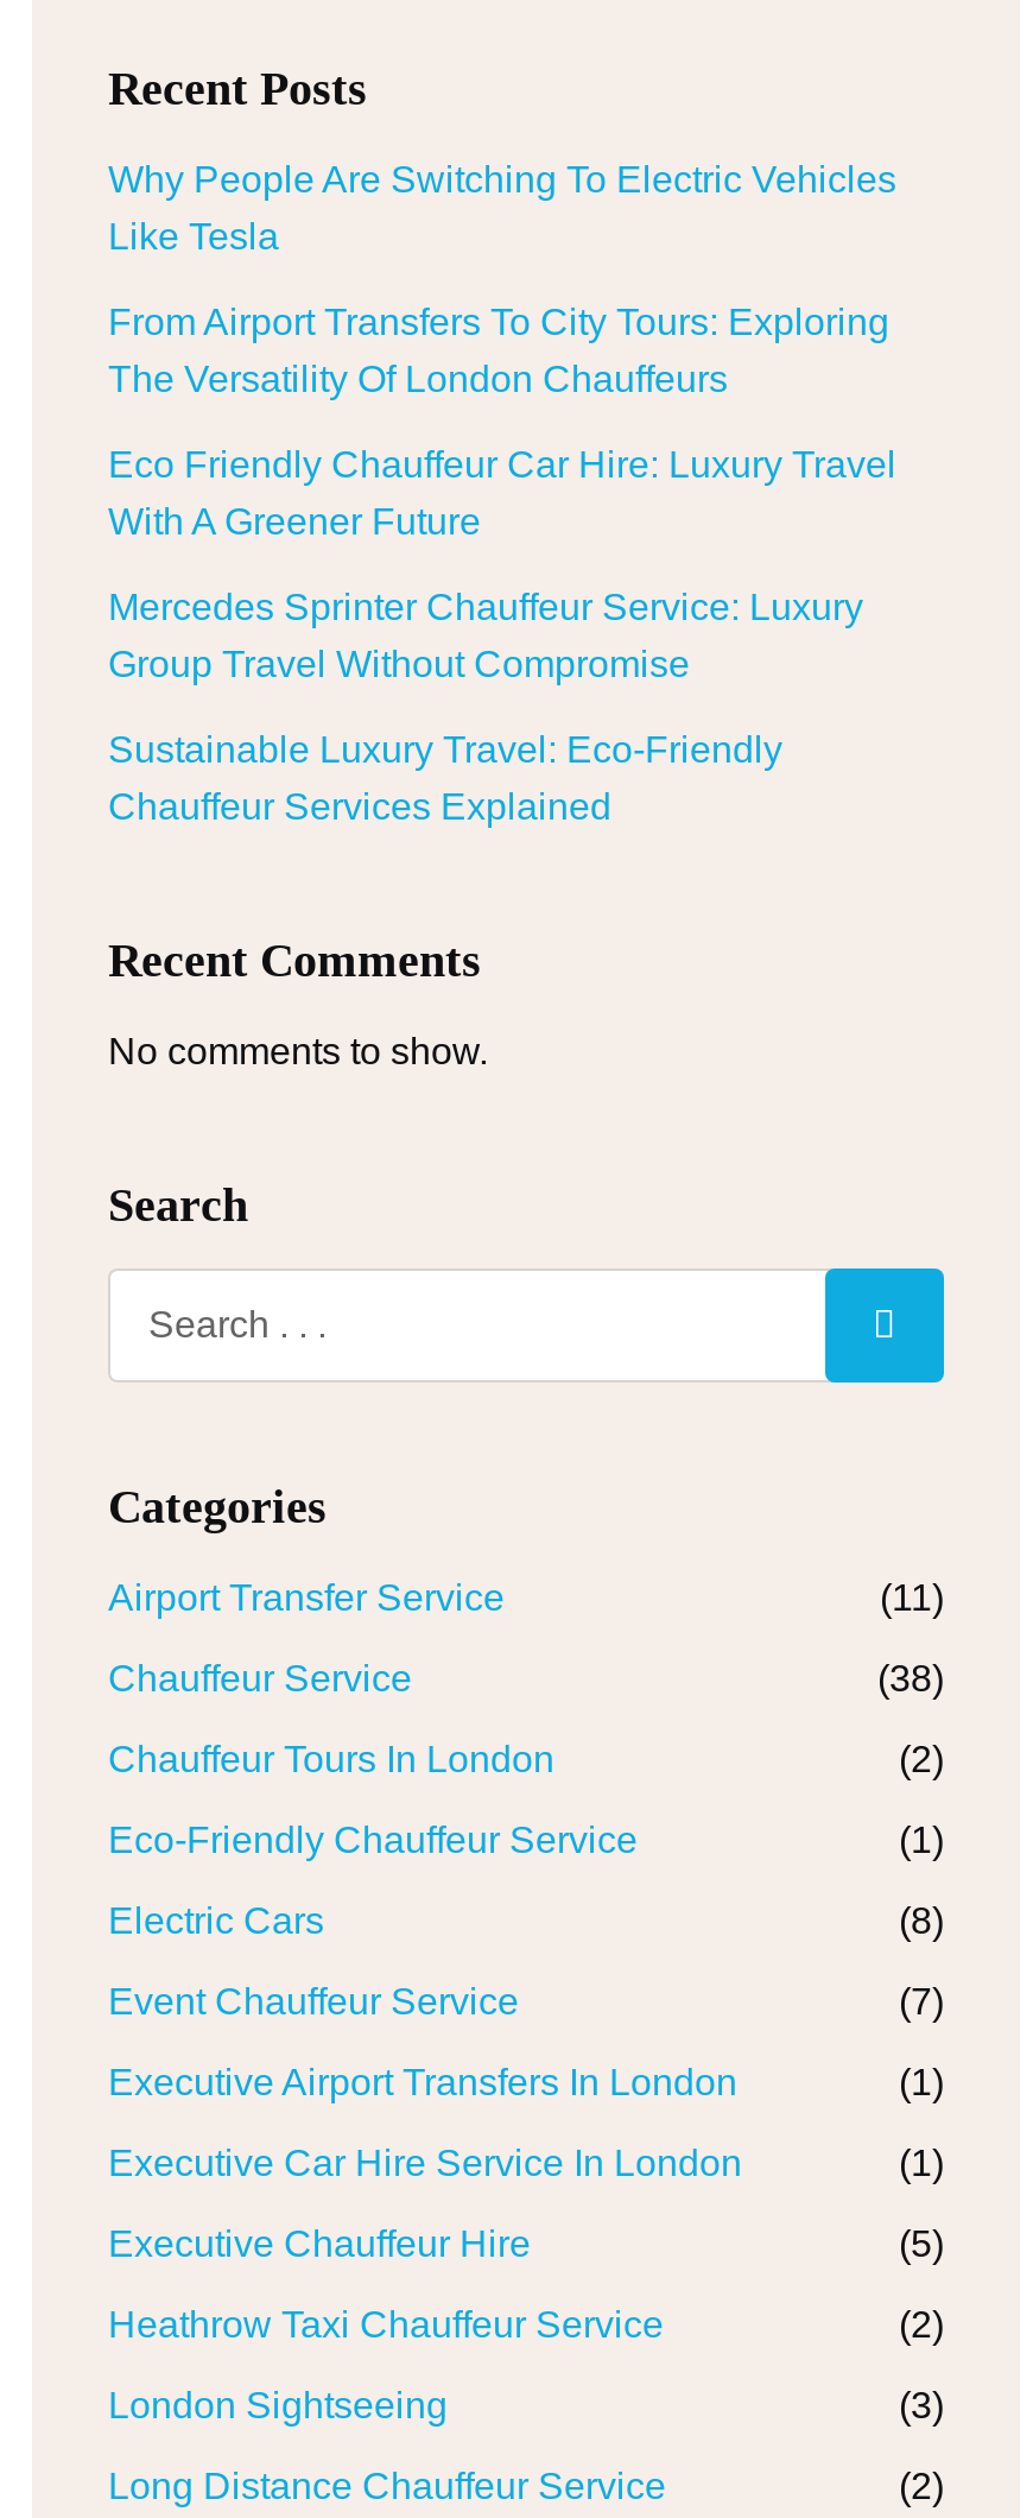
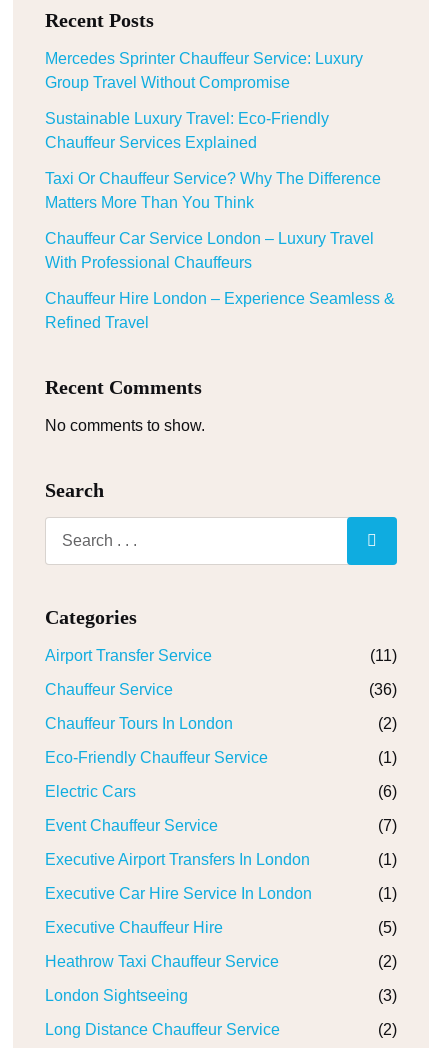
- Why People Are Switching To Electric Vehicles
- Like Tesla
- From Airport Transfers To City Tours: Exploring
- The Versatility Of London Chauffeurs
- Eco Friendly Chauffeur Car Hire: Luxury Travel
- With A Greener Future

moved up: Mercedes Sprinter Chauffeur Service: Luxury | Group Travel Without Compromise | Sustainable Luxury Travel: Eco-Friendly | Chauffeur Services Explained

+ Taxi Or Chauffeur Service? Why The Difference
+ Matters More Than You Think
+ Chauffeur Car Service London – Luxury Travel
+ With Professional Chauffeurs
+ Chauffeur Hire London – Experience Seamless &
+ Refined Travel

- (38)
+ (36)

- (8)
+ (6)
